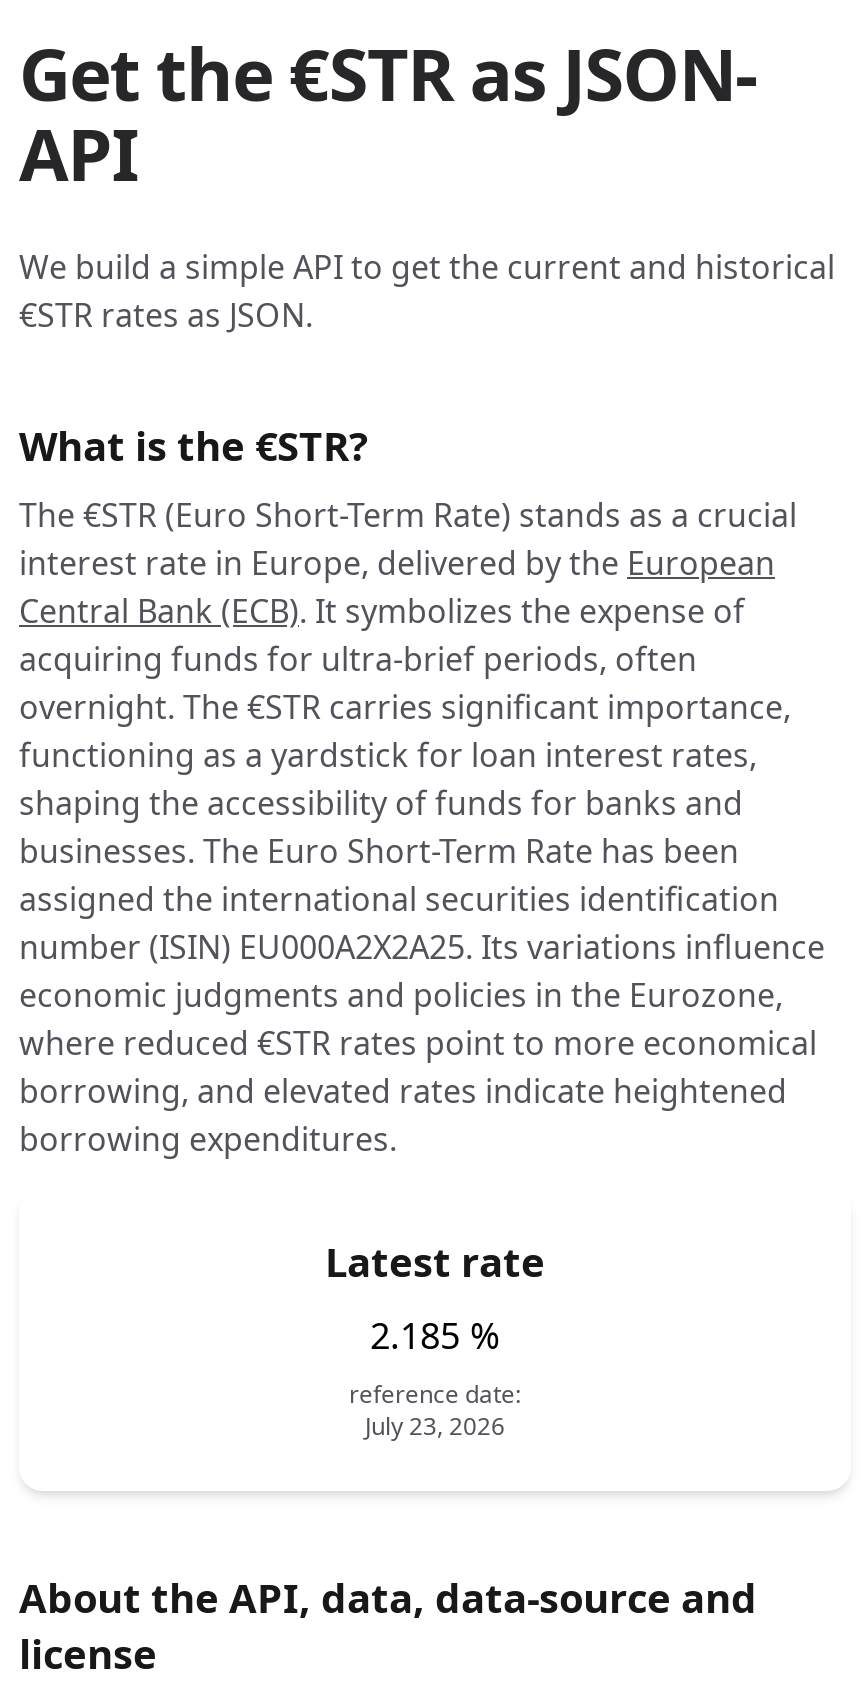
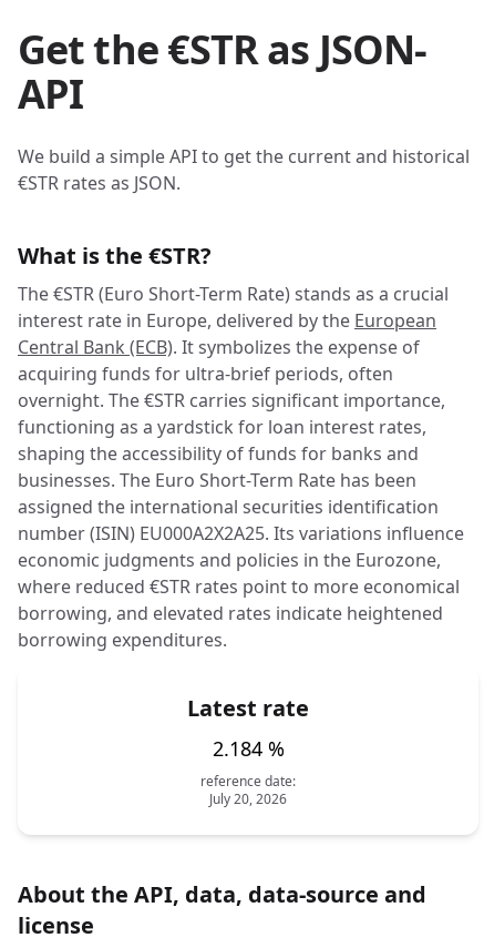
- 2.185 %
+ 2.184 %

- July 23, 2026
+ July 20, 2026
